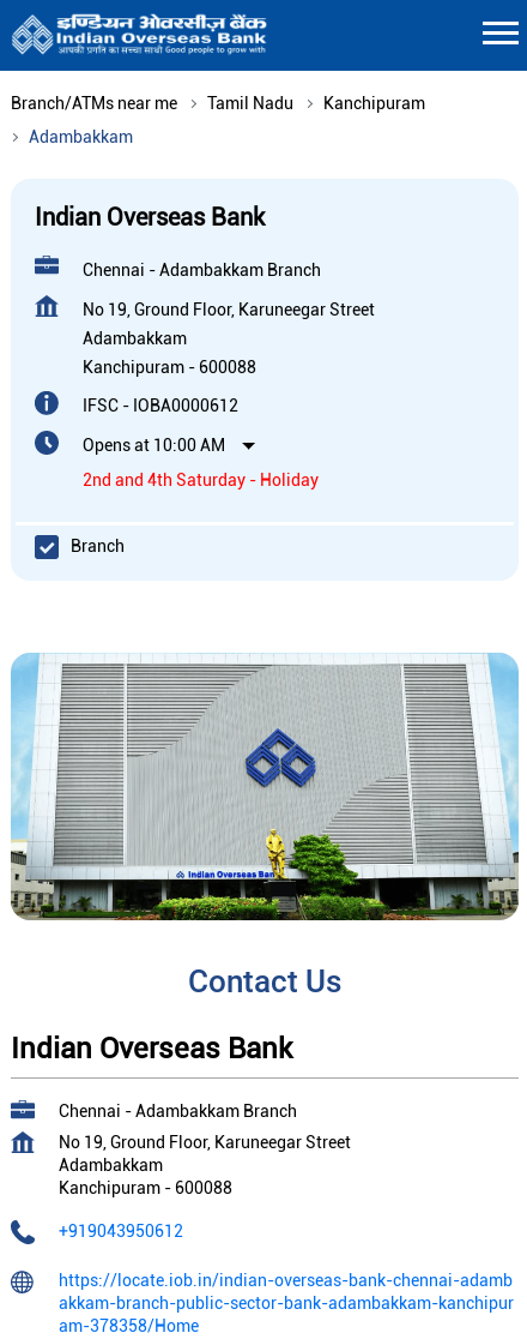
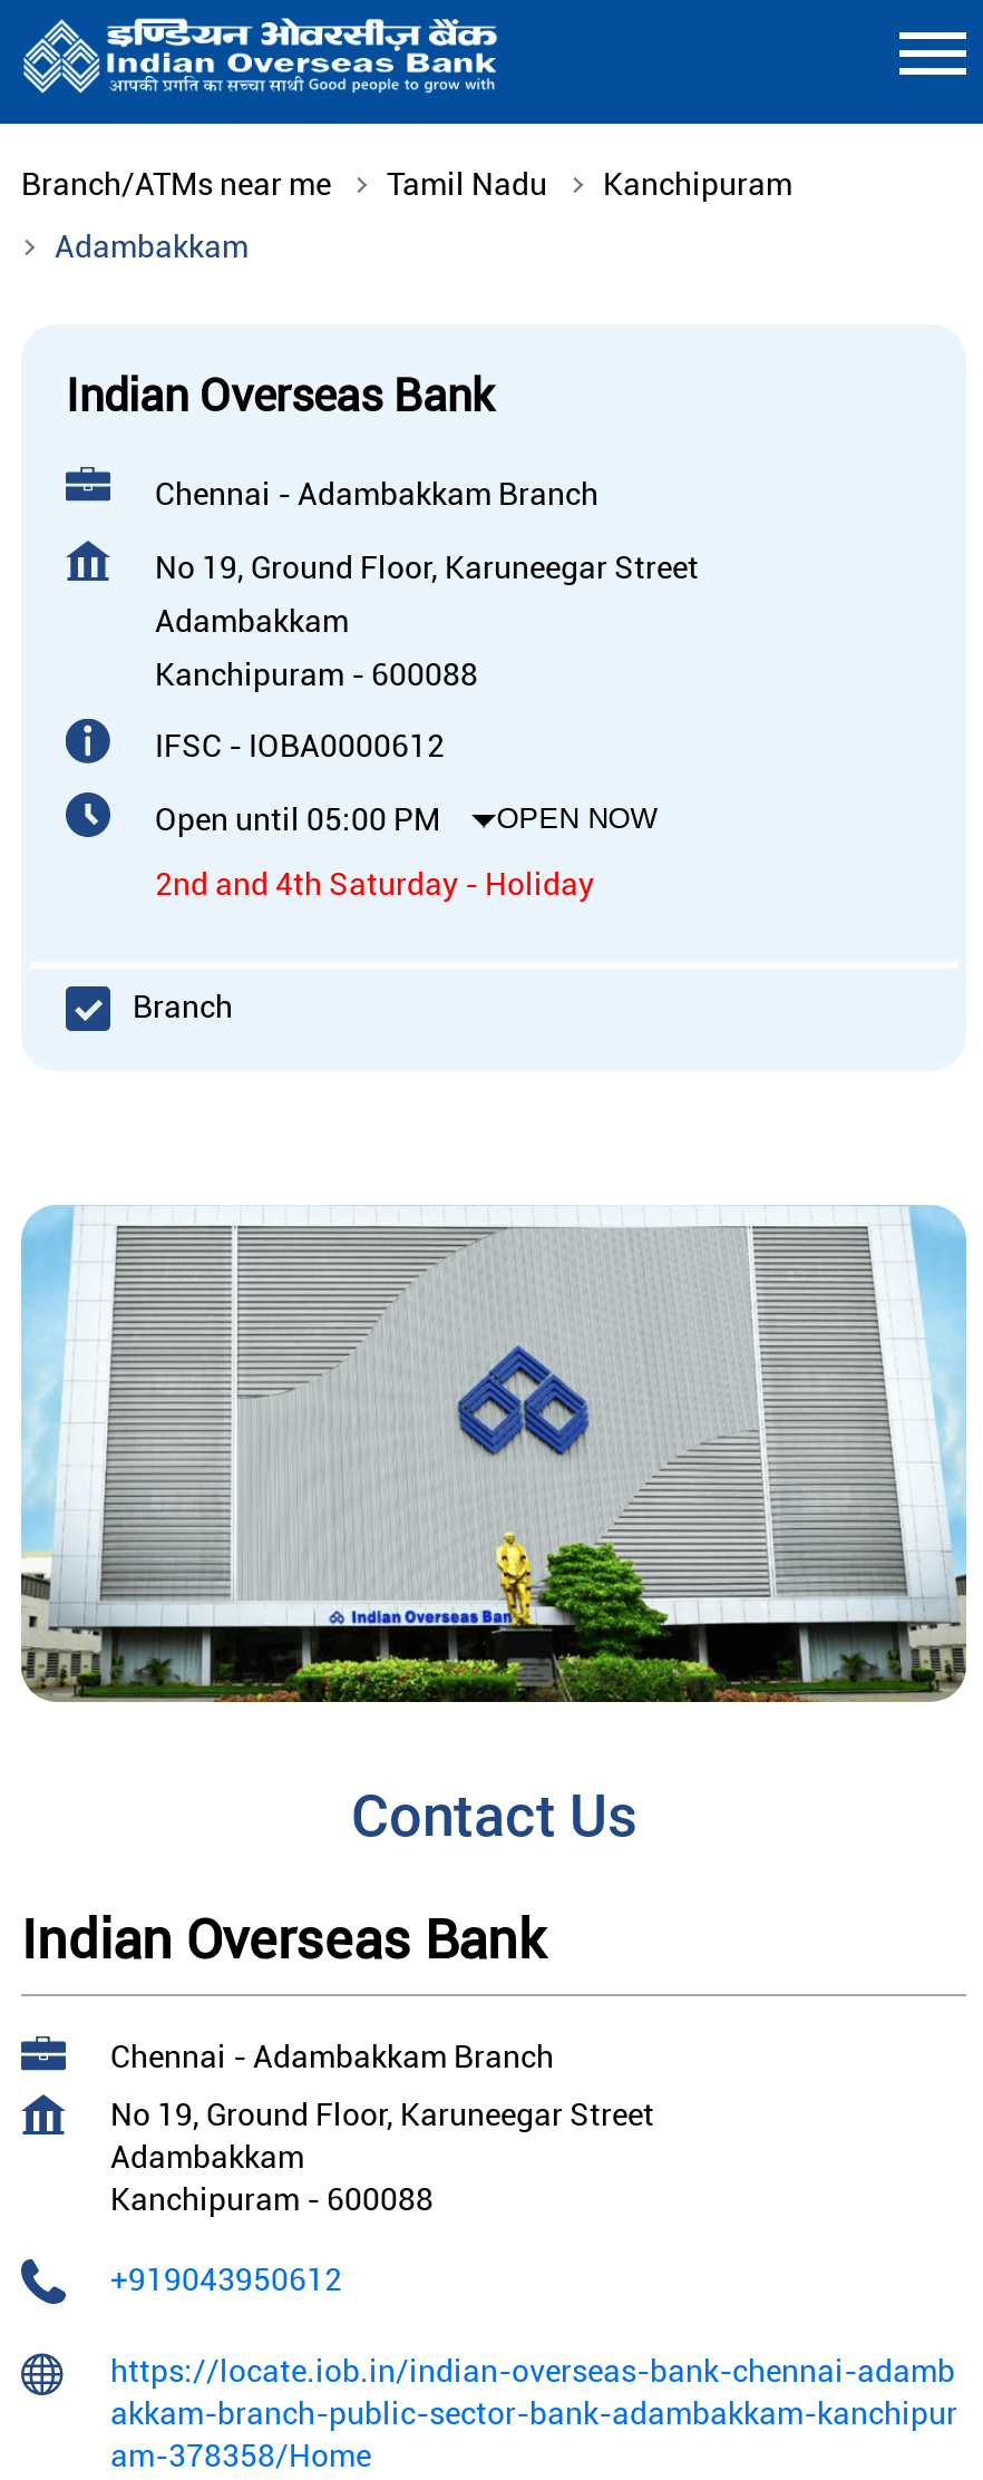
- Opens at 10:00 AM
+ Open until 05:00 PM
+ OPEN NOW
